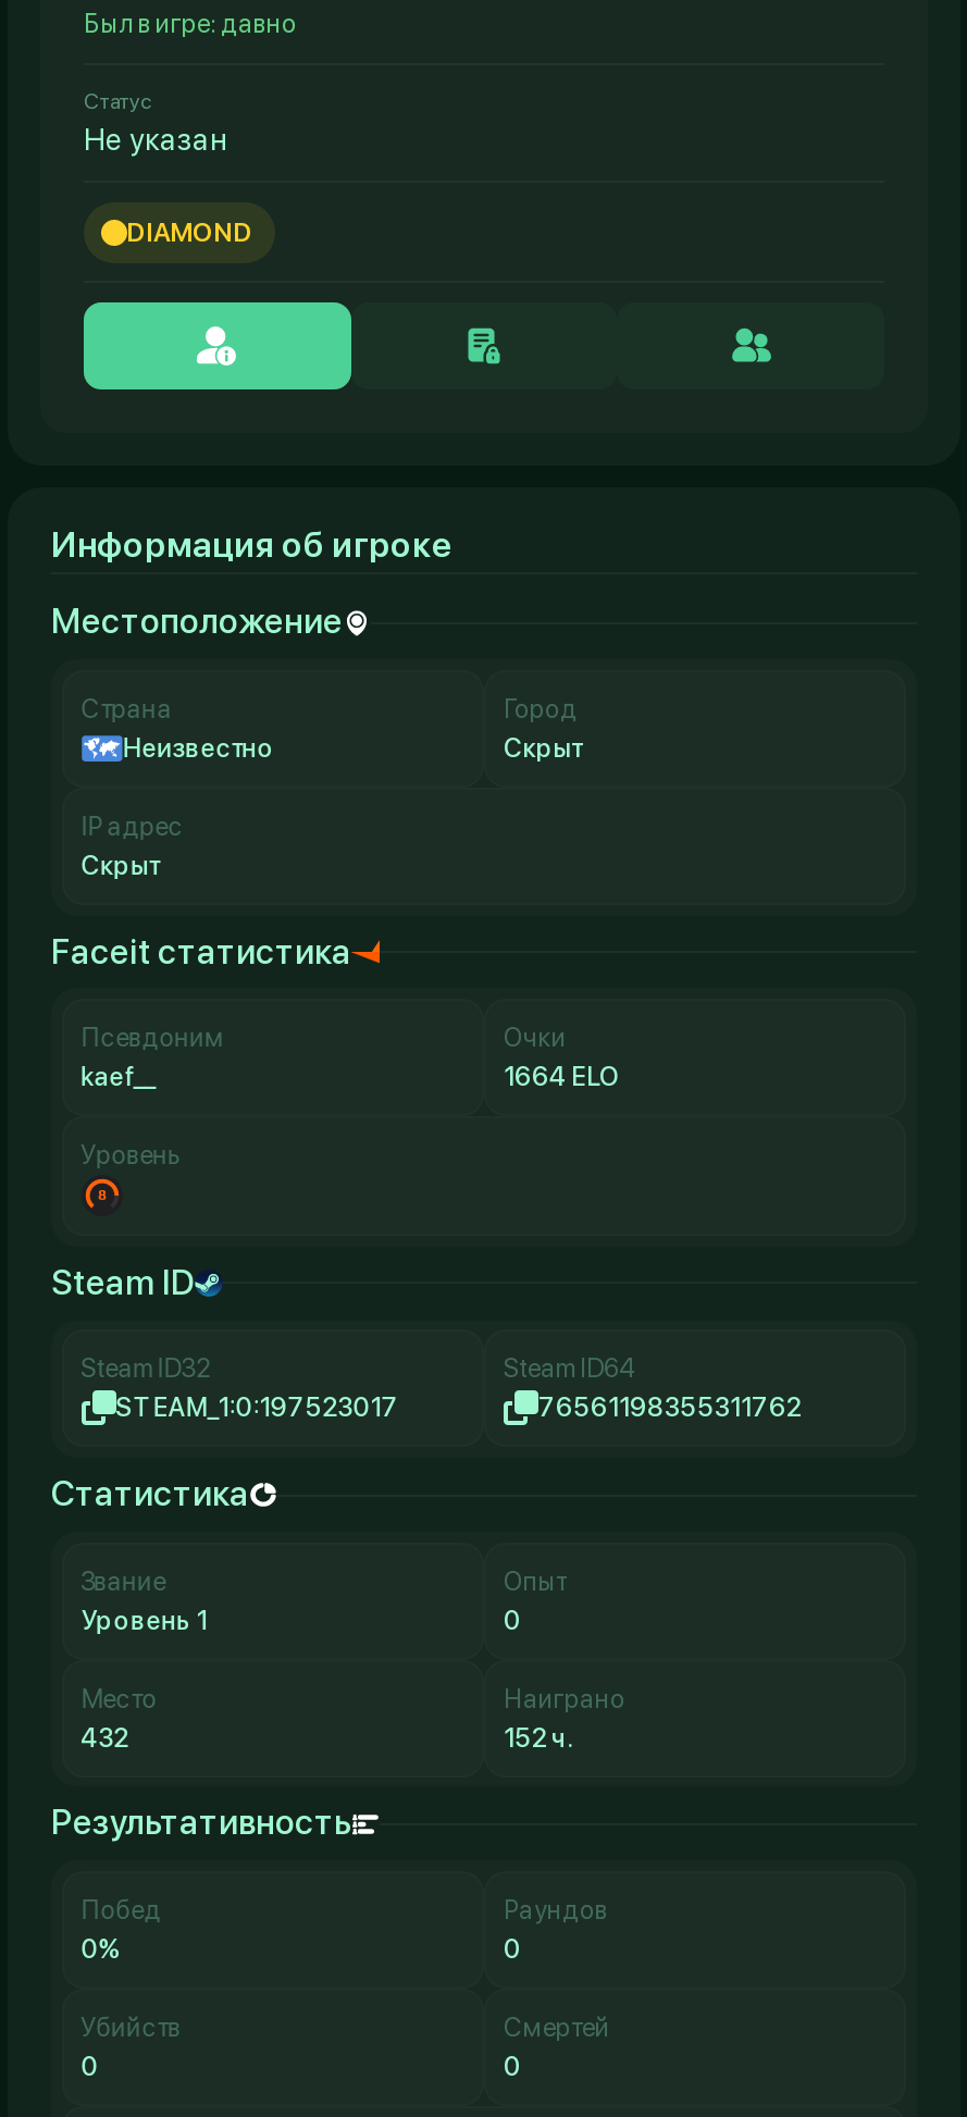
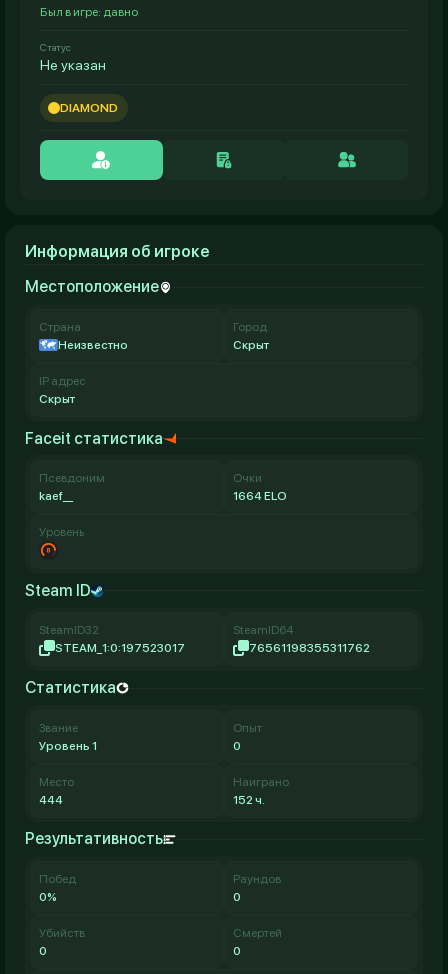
- 432
+ 444
